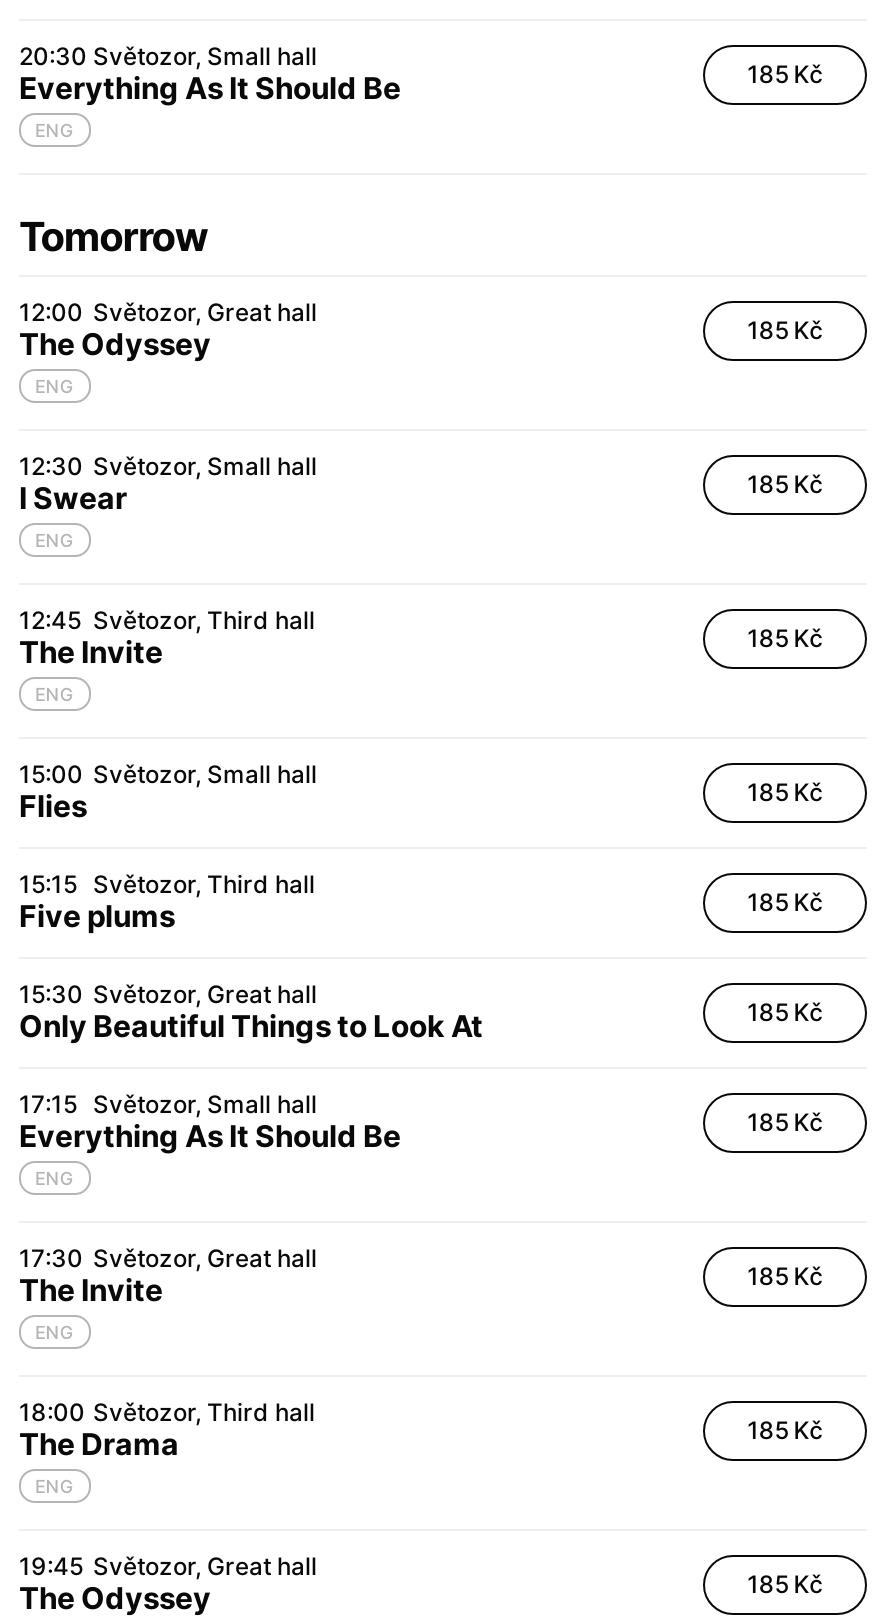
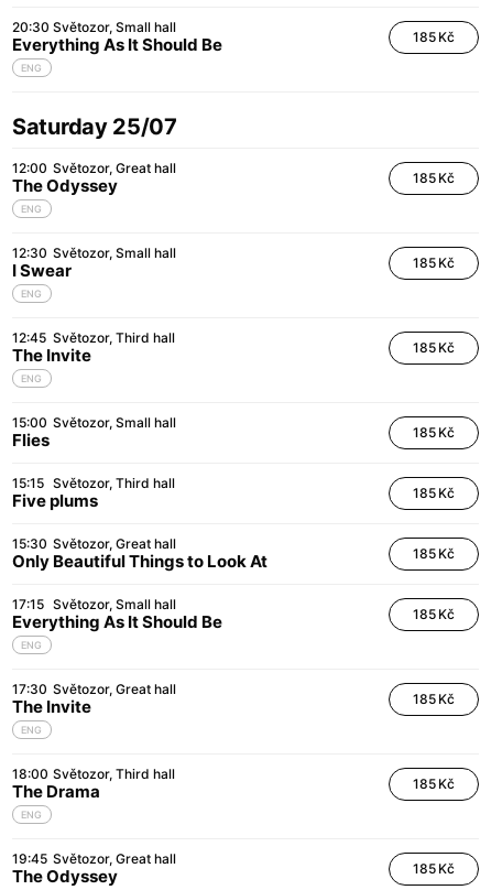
- Tomorrow
+ Saturday 25/07
